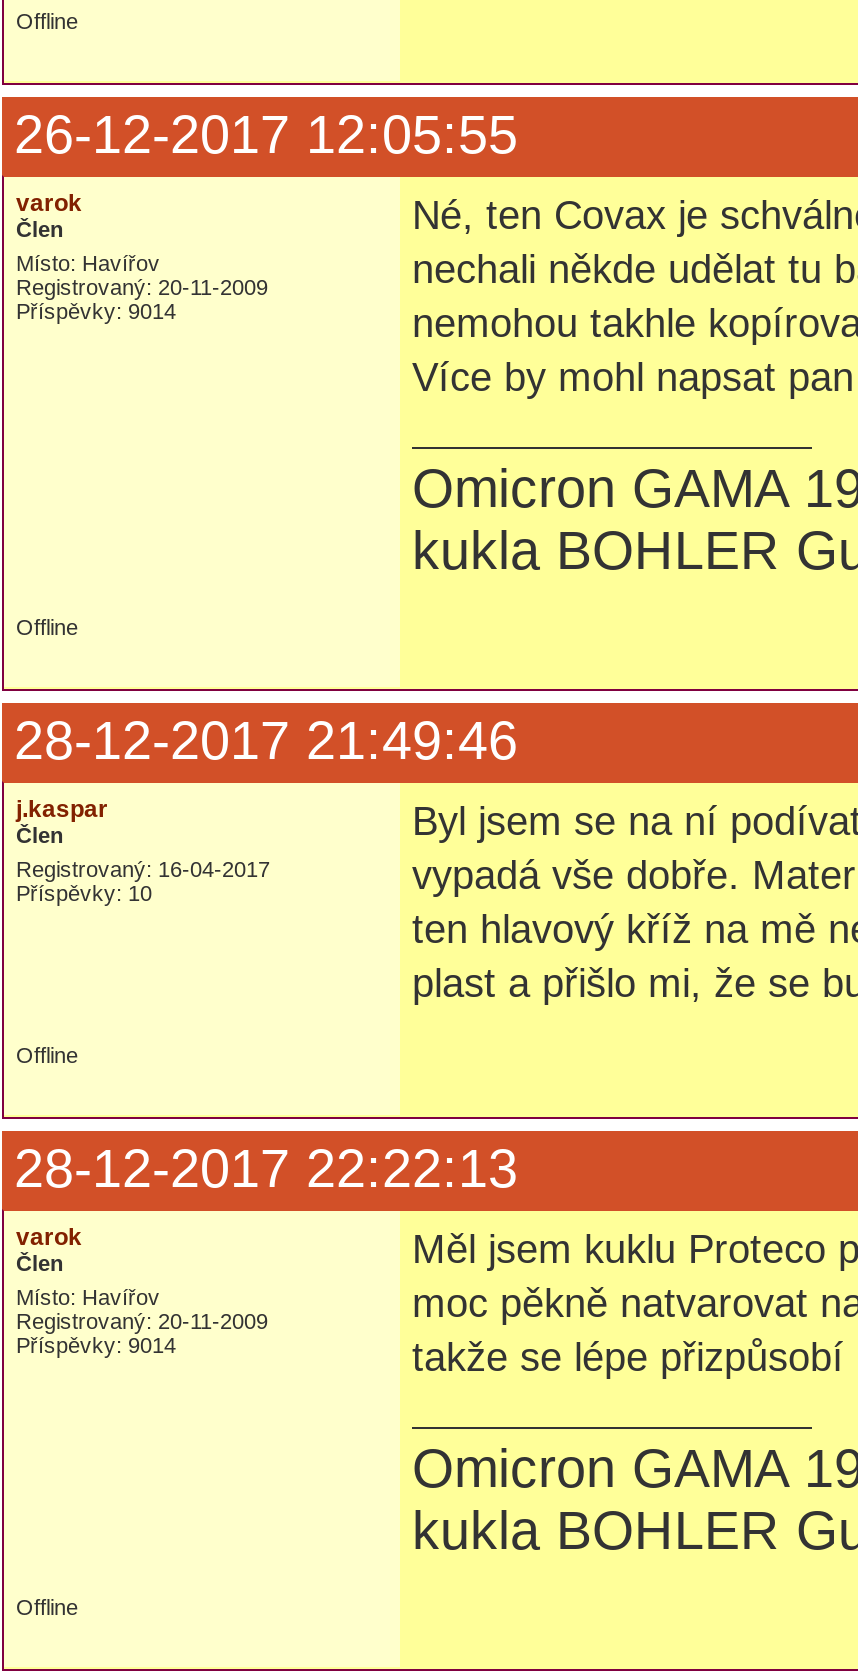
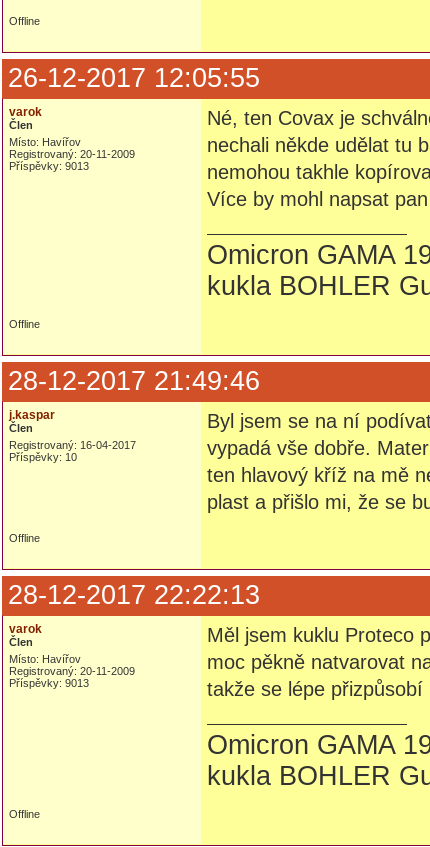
- Příspěvky: 9014
+ Příspěvky: 9013

- Příspěvky: 9014
+ Příspěvky: 9013
